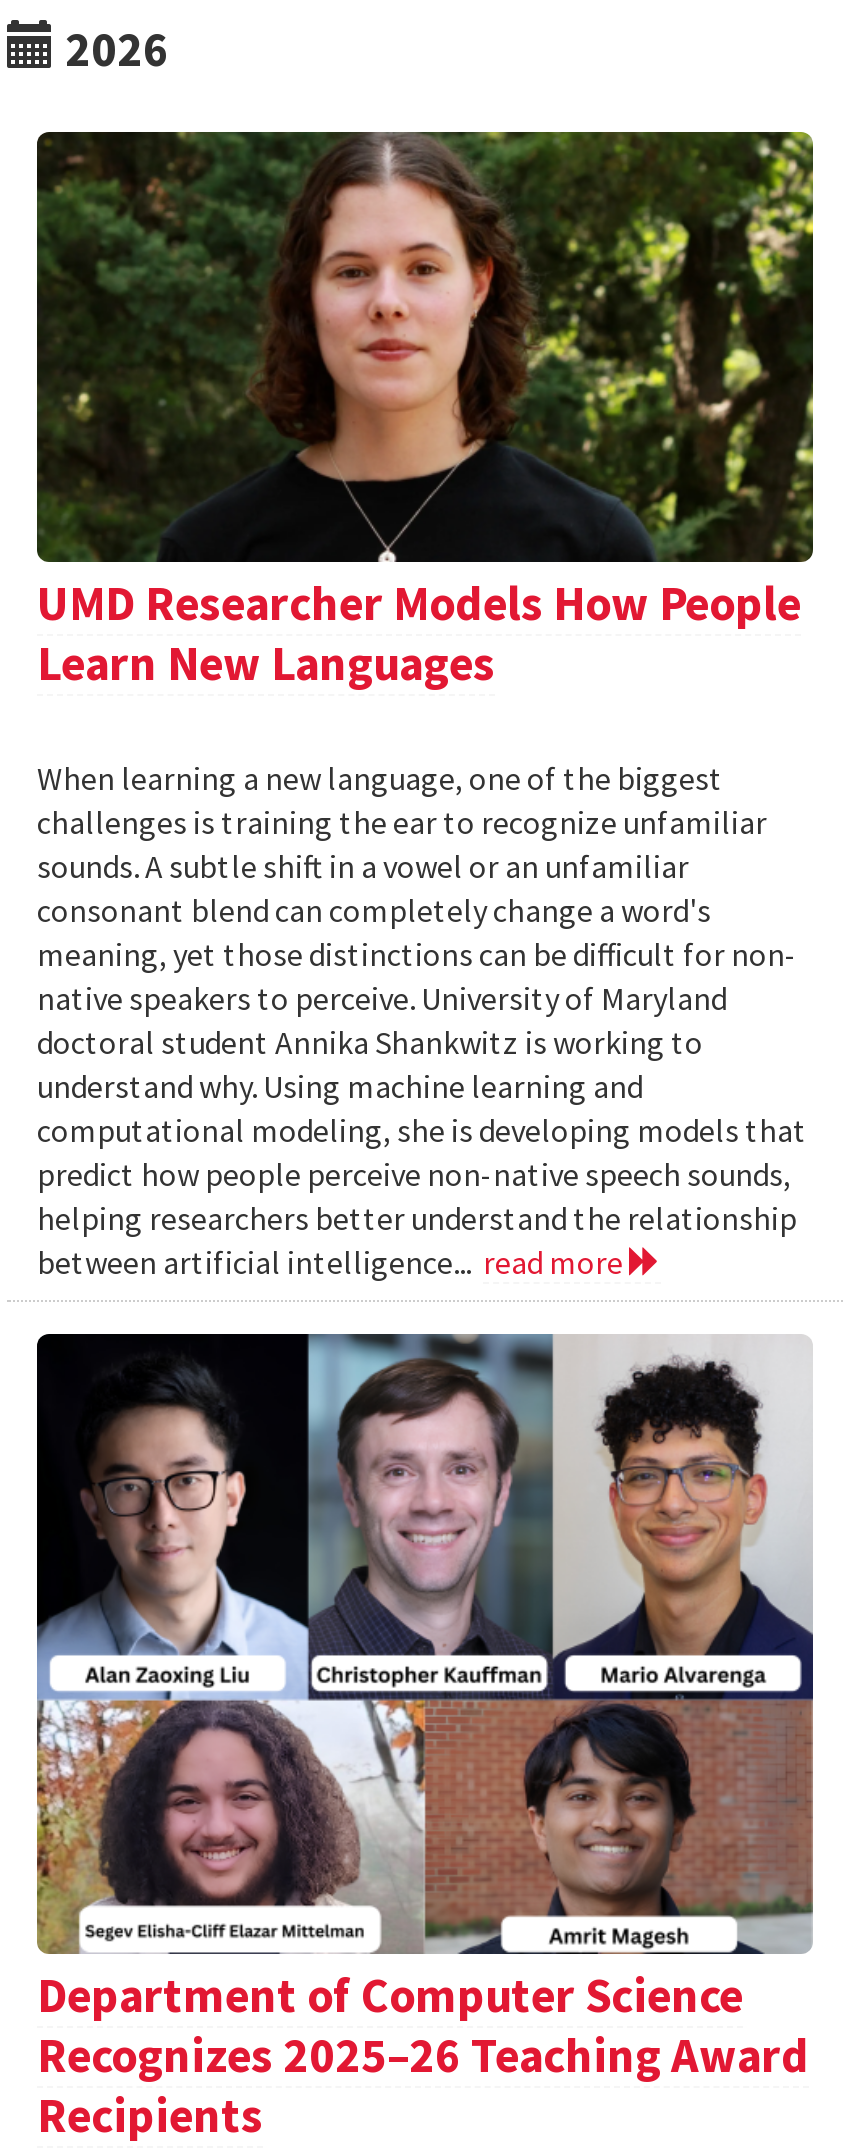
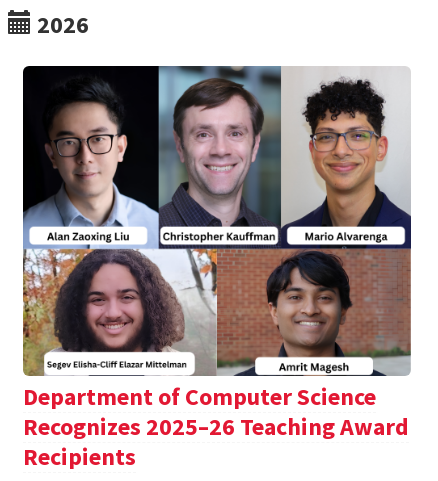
- [image]
- UMD Researcher Models How People
- Learn New Languages
- When learning a new language, one of the biggest
- challenges is training the ear to recognize unfamiliar
- sounds. A subtle shift in a vowel or an unfamiliar
- consonant blend can completely change a word's
- meaning, yet those distinctions can be difficult for non-
- native speakers to perceive. University of Maryland
- doctoral student Annika Shankwitz is working to
- understand why. Using machine learning and
- computational modeling, she is developing models that
- predict how people perceive non-native speech sounds,
- helping researchers better understand the relationship
- between artificial intelligence... read more
